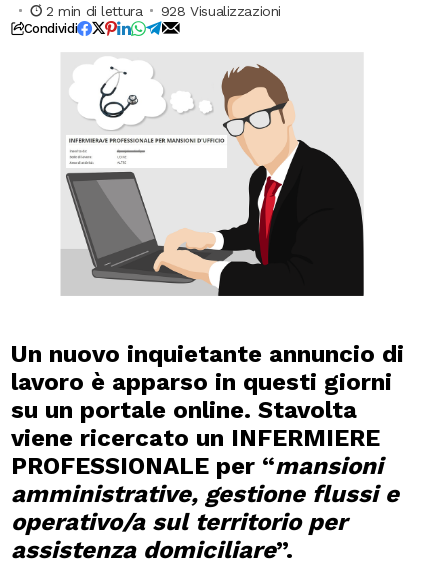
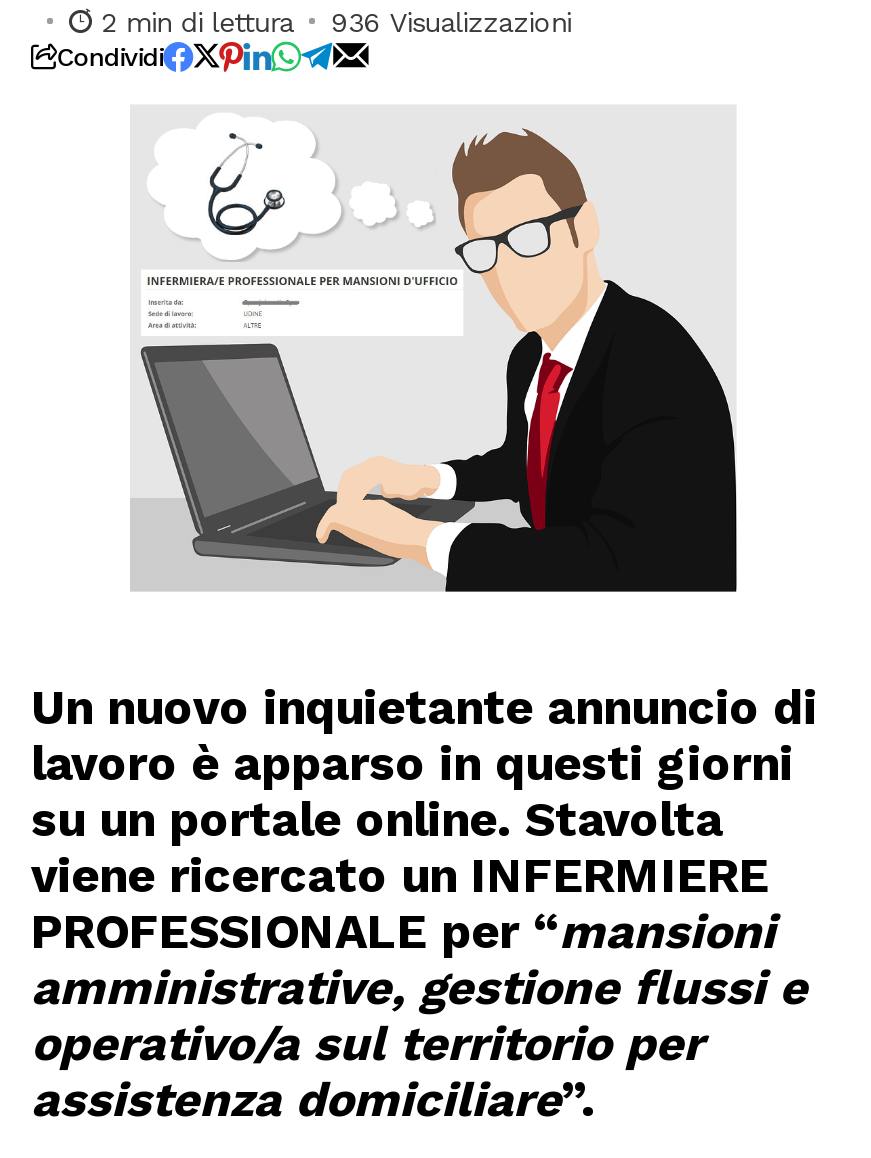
- 928 Visualizzazioni
+ 936 Visualizzazioni
